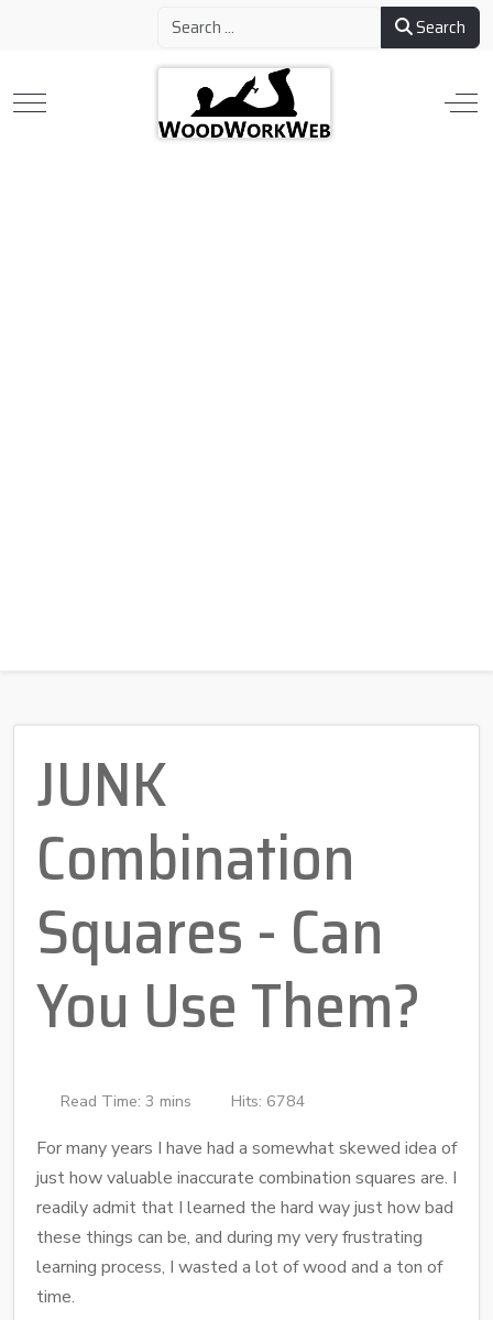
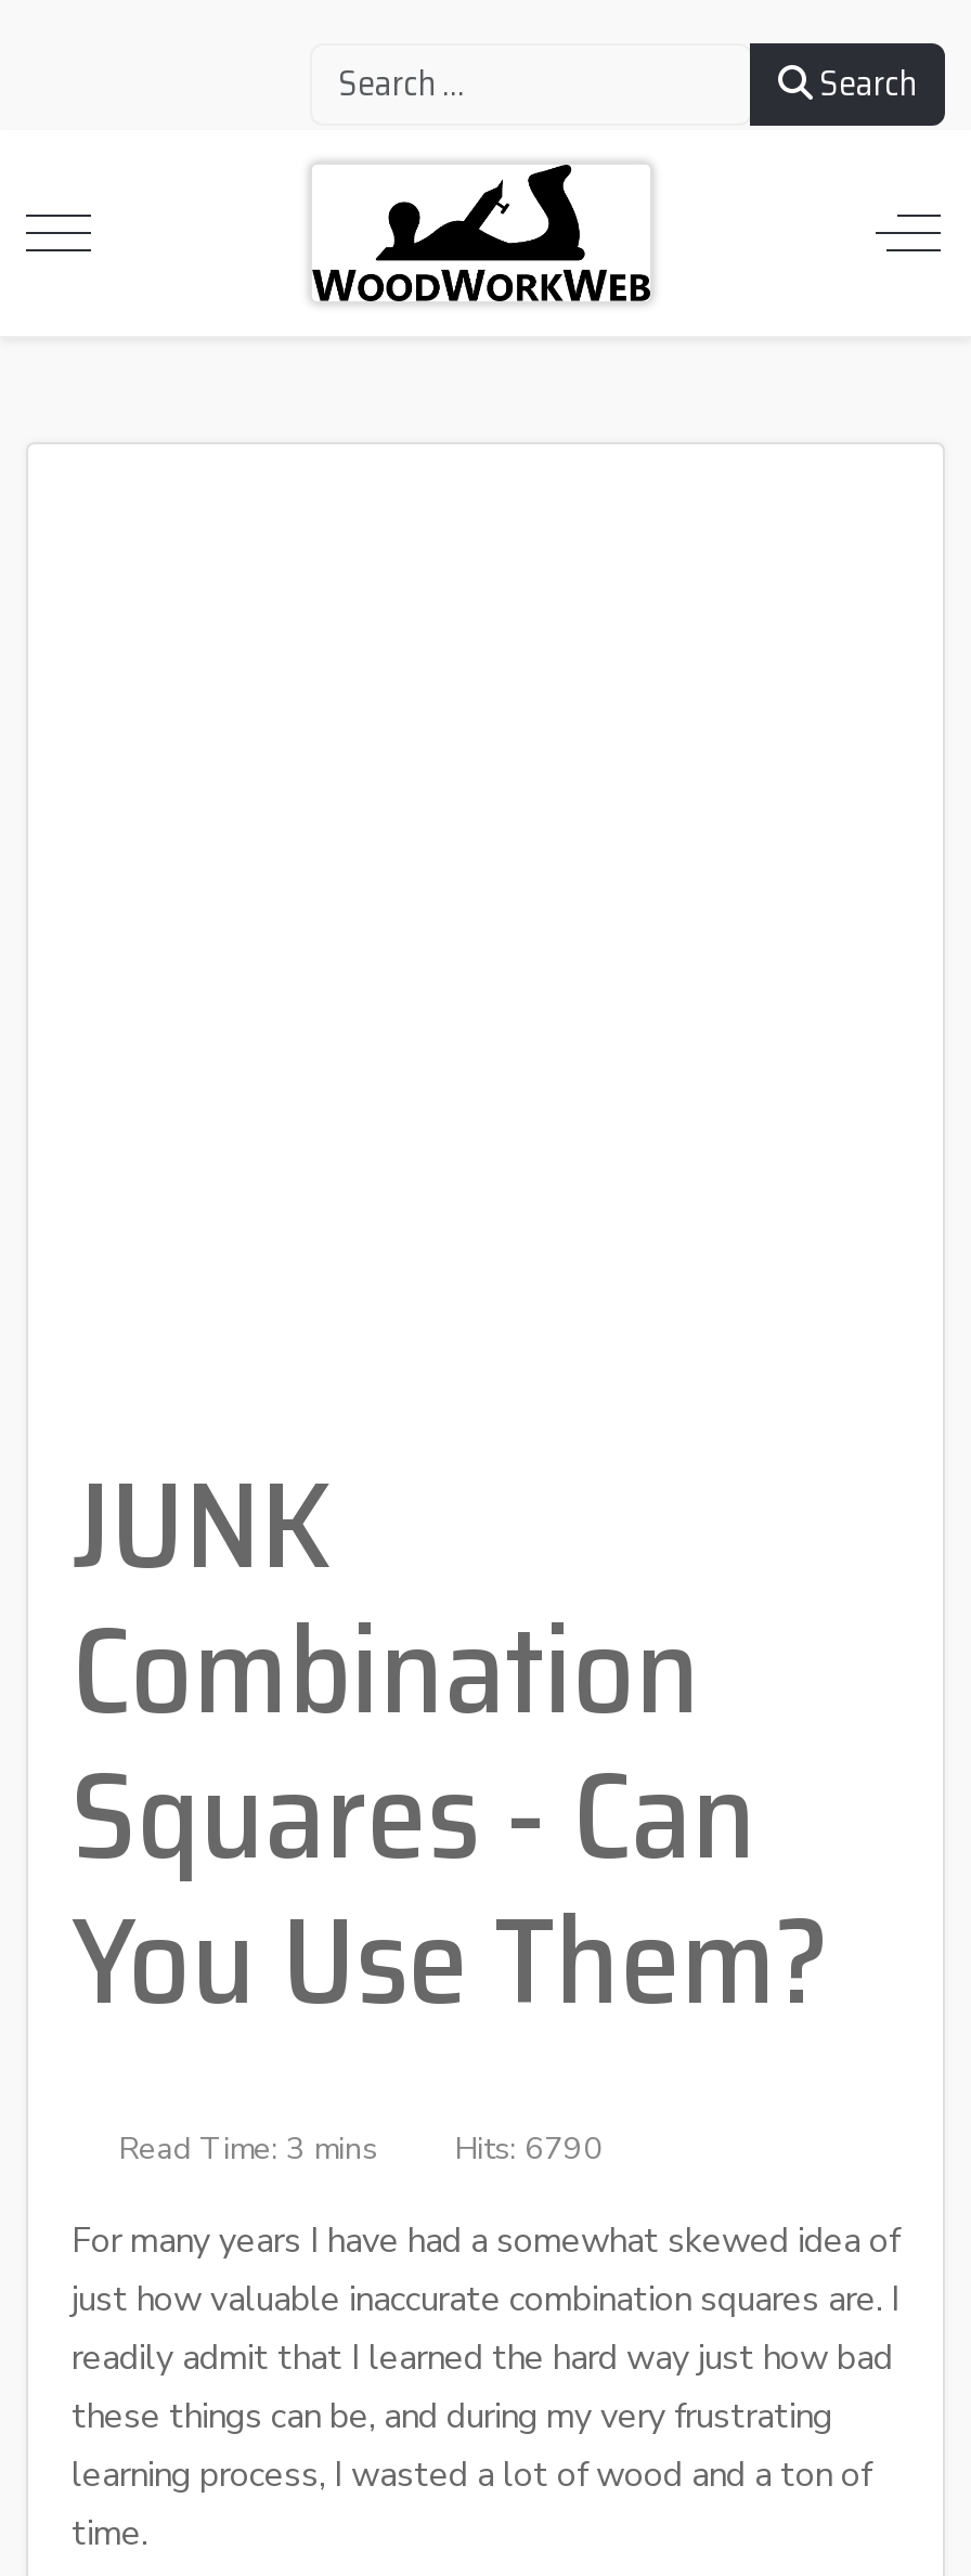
- Read Time: 3 mins Hits: 6784
+ Read Time: 3 mins Hits: 6790
